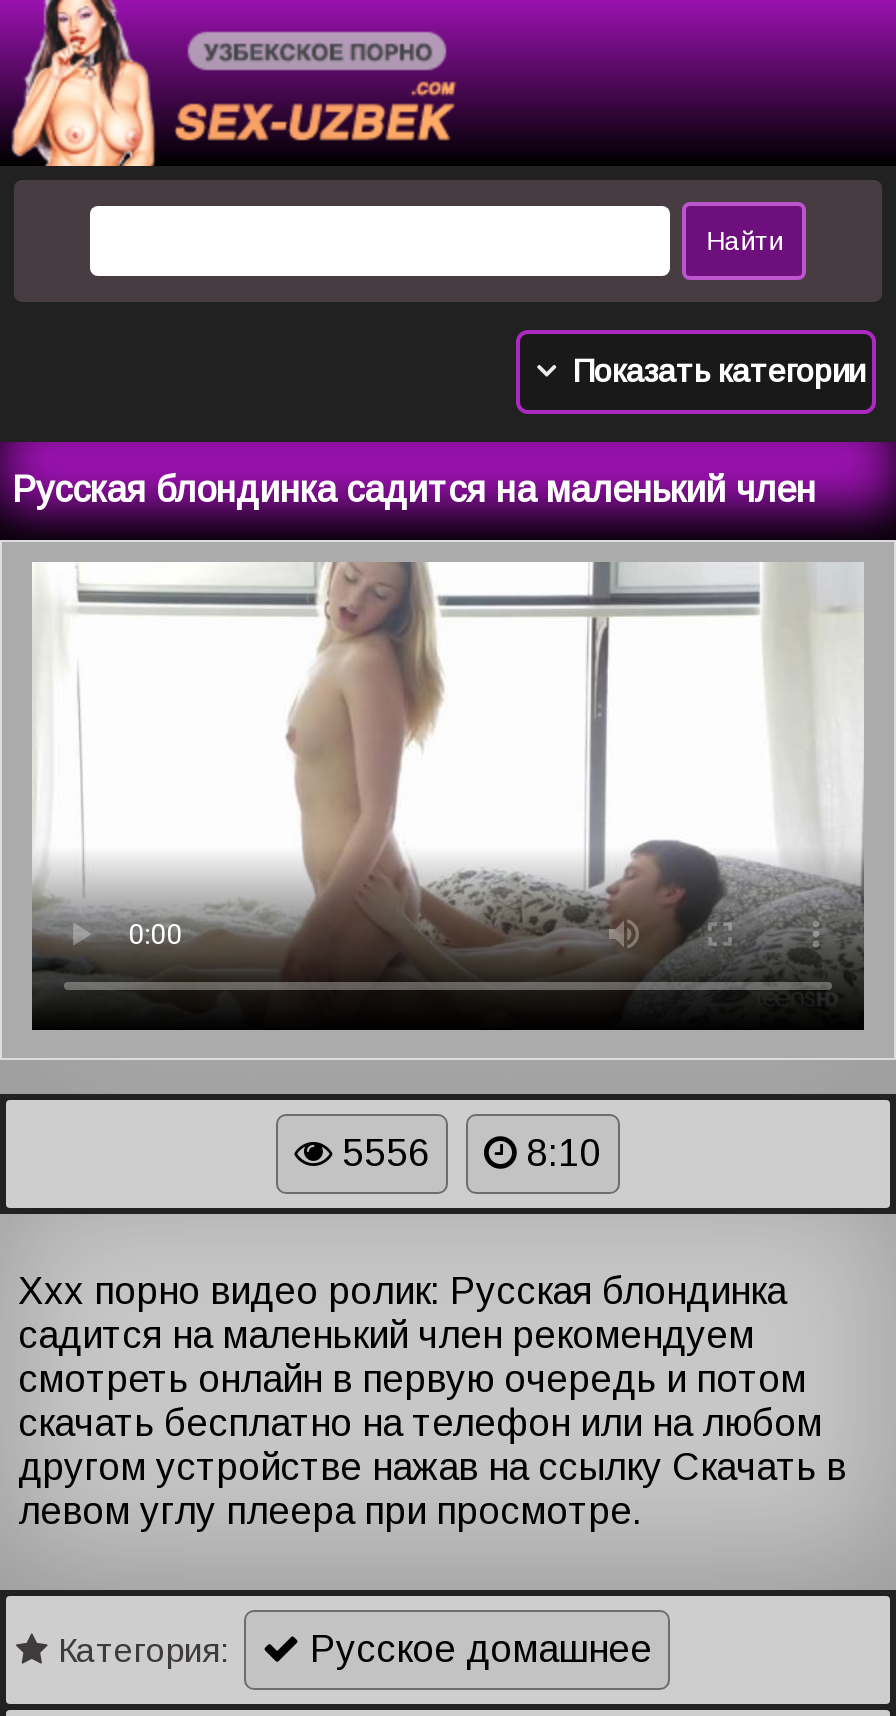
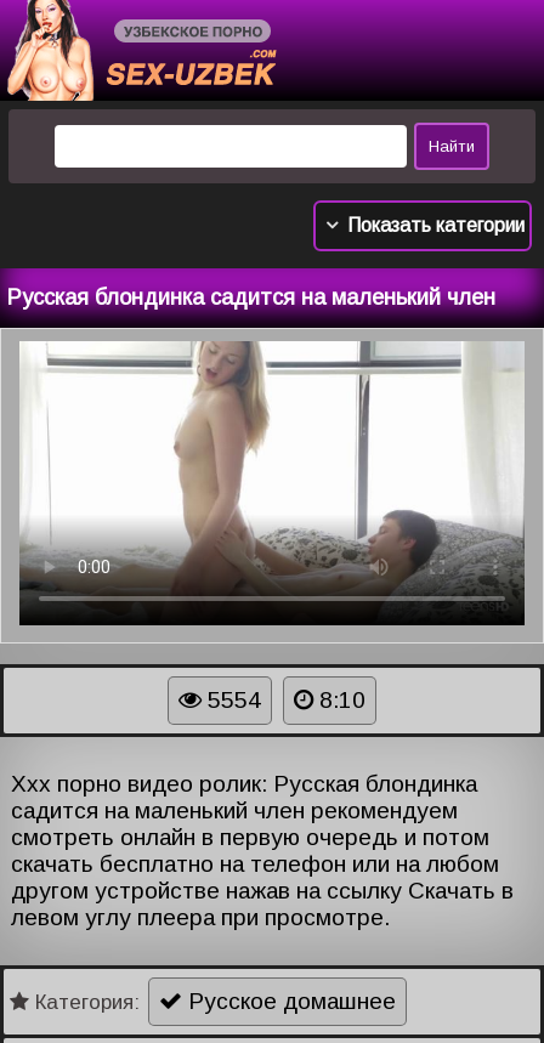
- 5556
+ 5554
